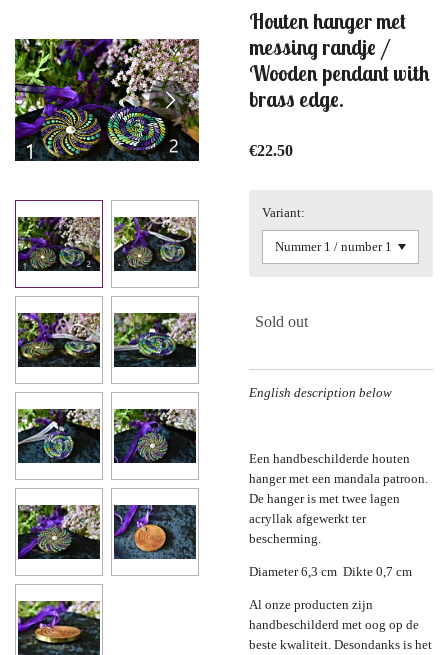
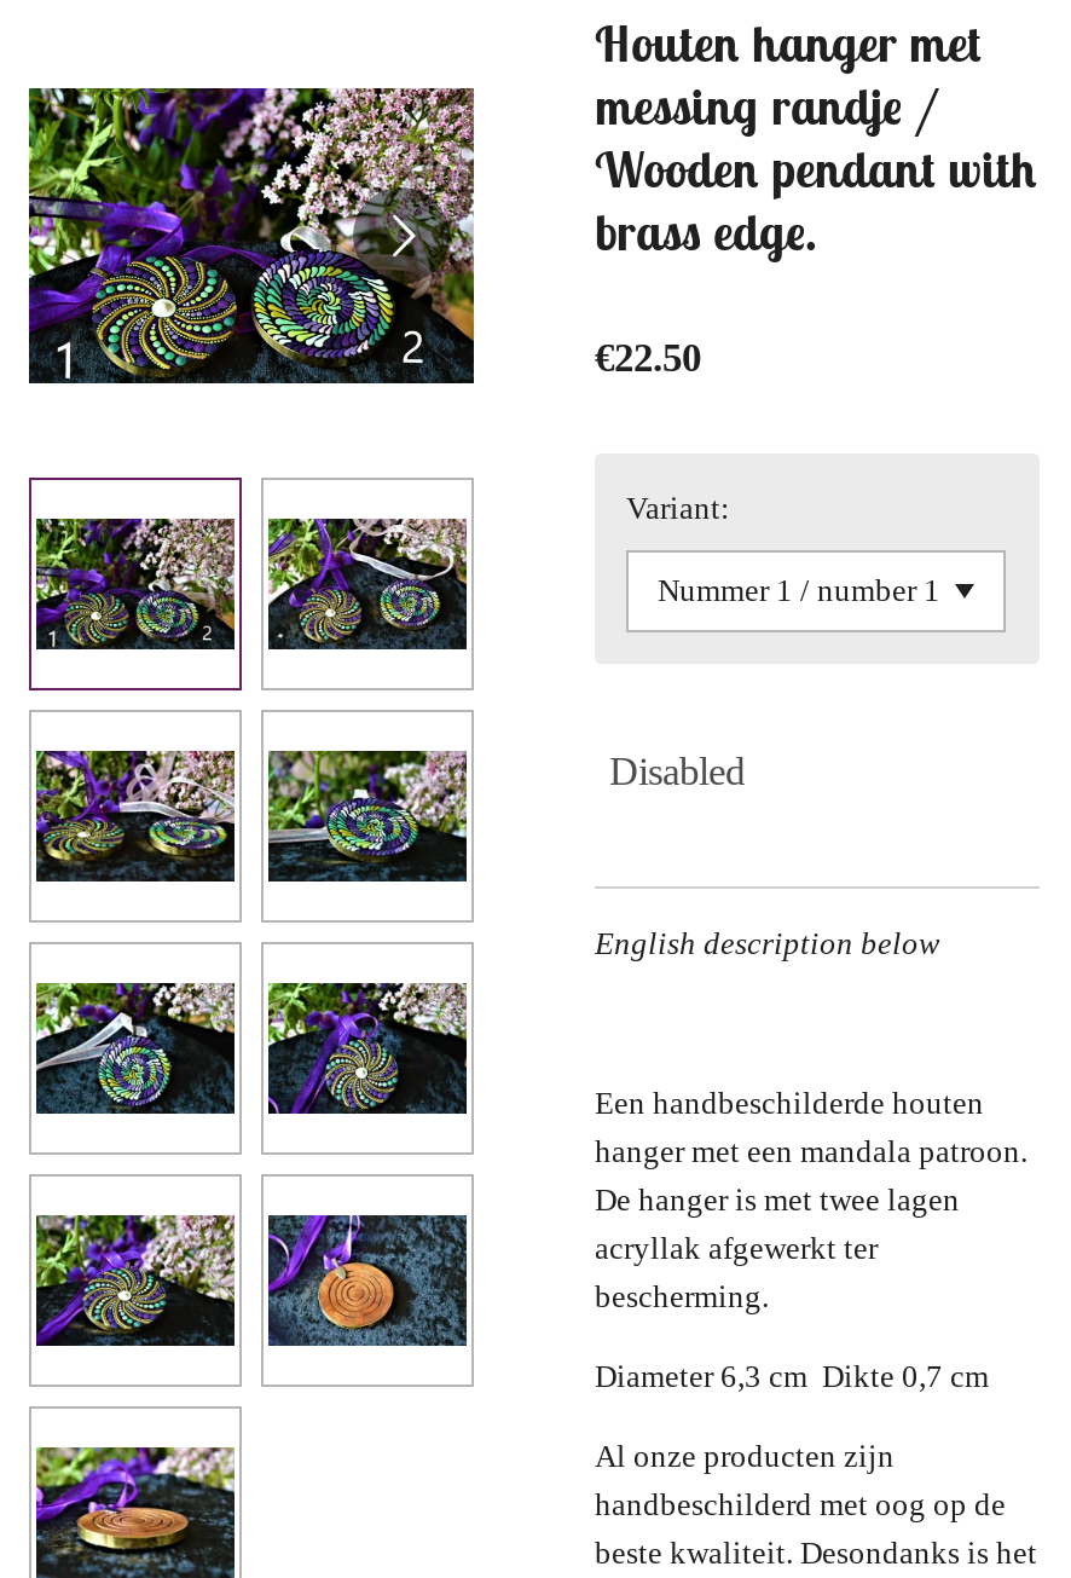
- Sold out
+ Disabled
